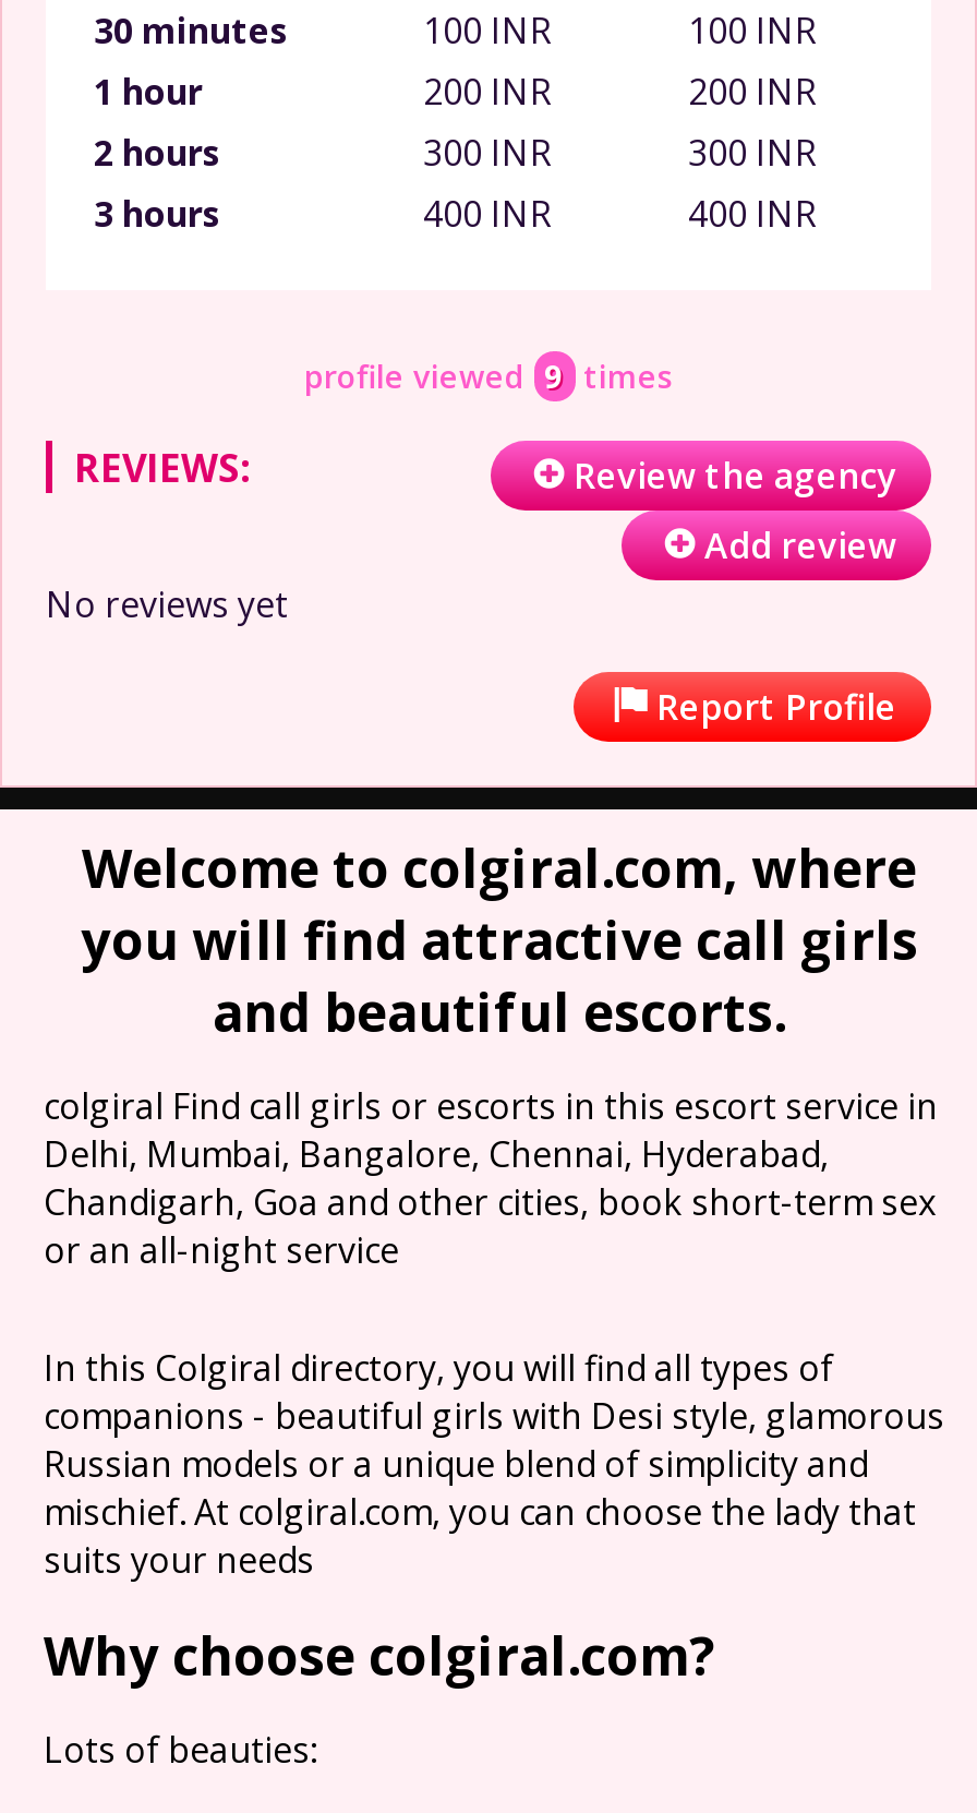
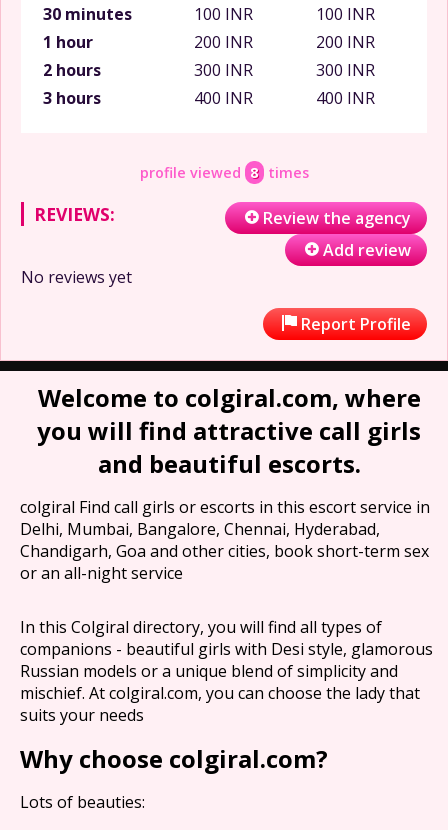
- profile viewed 9 times
+ profile viewed 8 times
